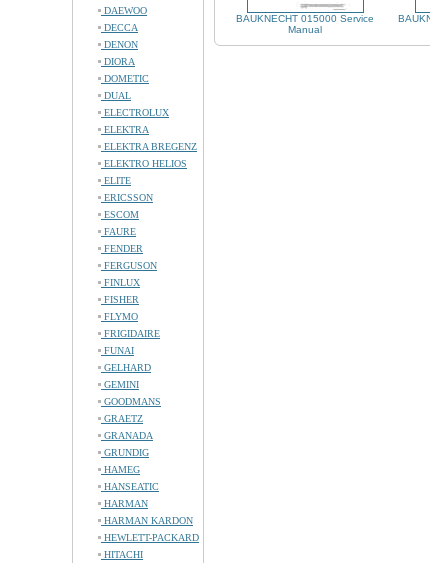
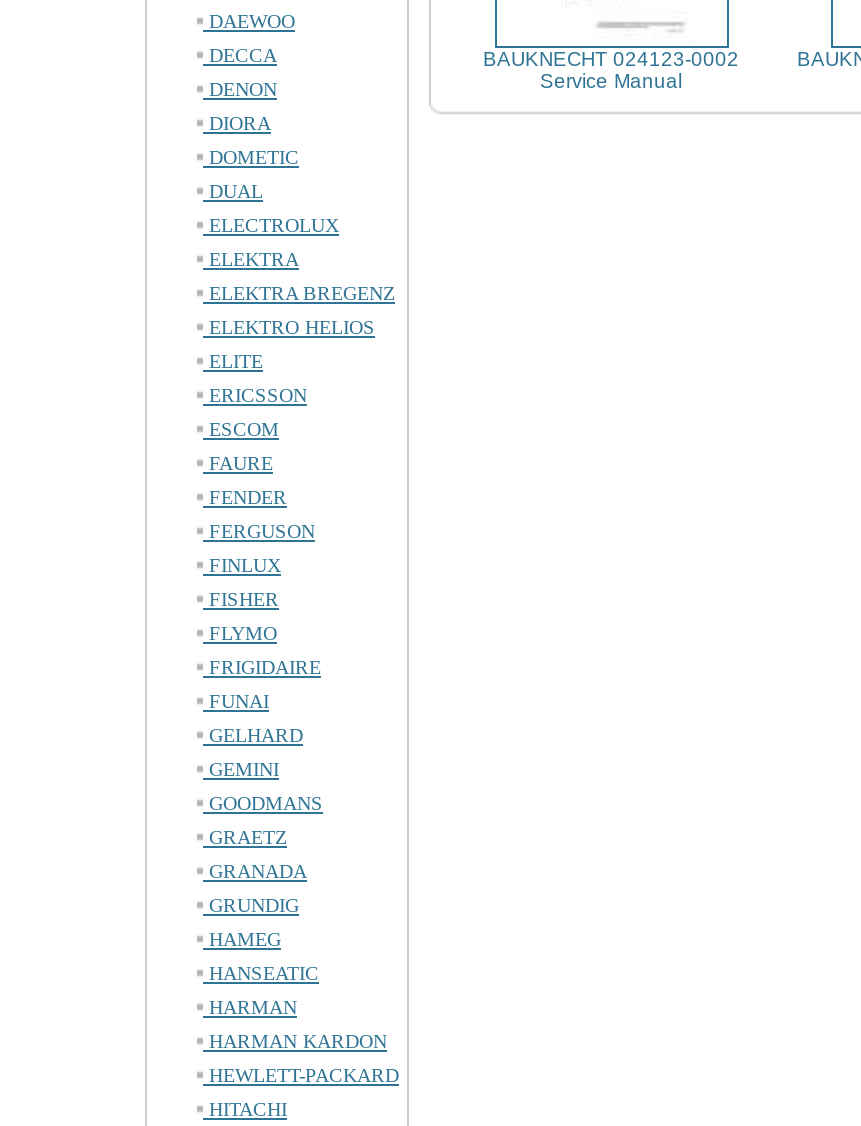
- BAUKNECHT 015000 Service
- Manual
+ BAUKNECHT 024123-0002
+ Service Manual
